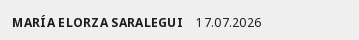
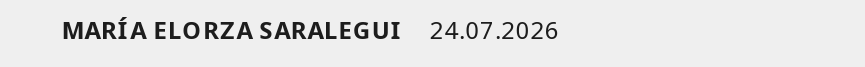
- MARÍA ELORZA SARALEGUI 17.07.2026
+ MARÍA ELORZA SARALEGUI 24.07.2026
